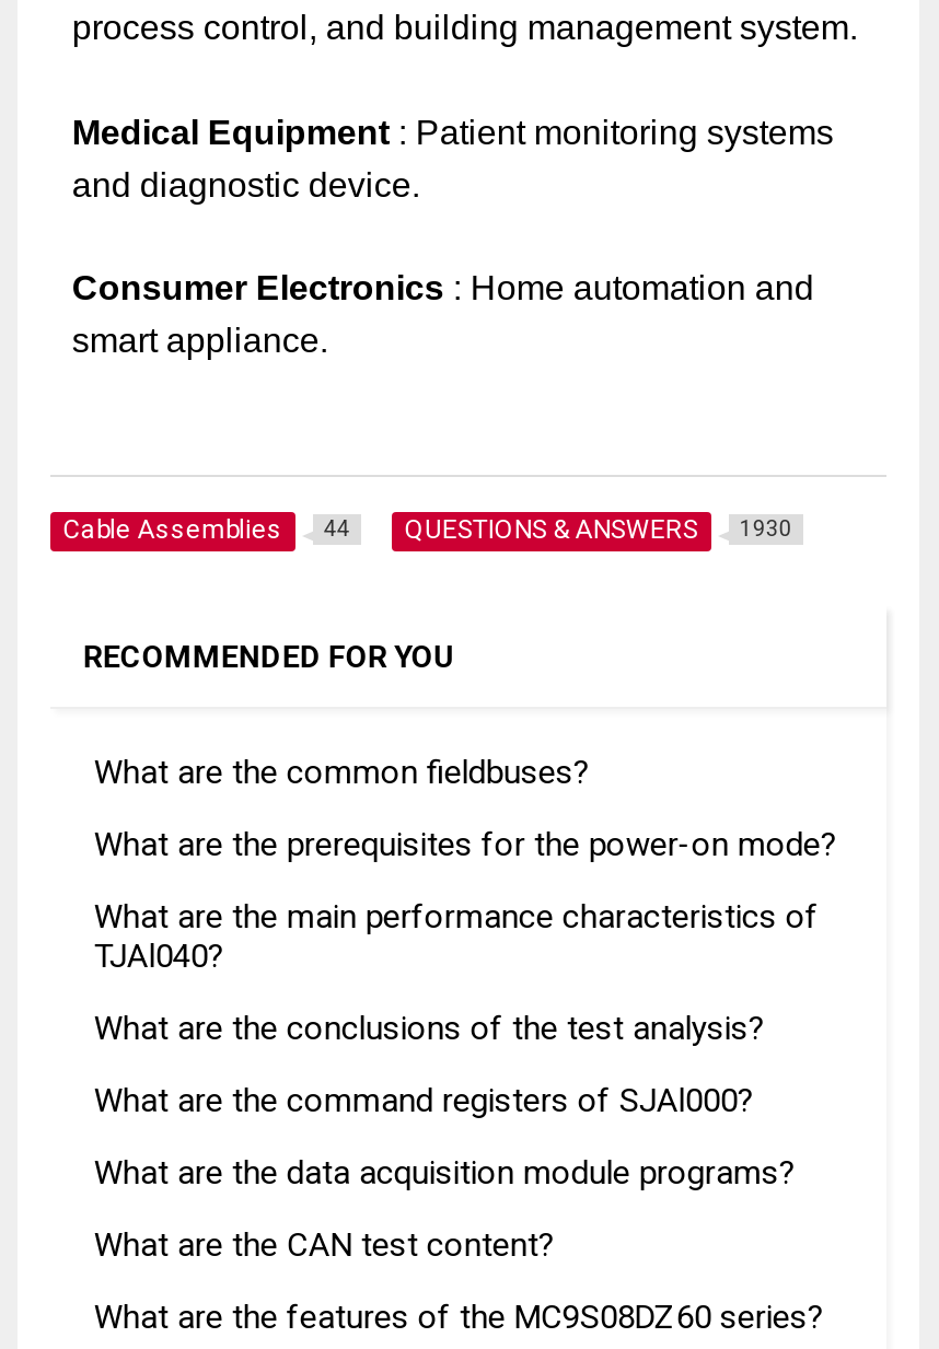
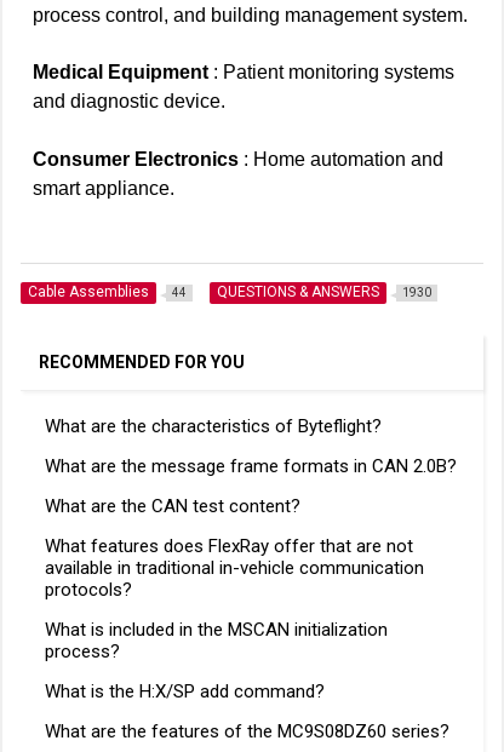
- What are the common fieldbuses?
- What are the prerequisites for the power-on mode?
- What are the main performance characteristics of
- TJAl040?
- What are the conclusions of the test analysis?
- What are the command registers of SJAl000?
- What are the data acquisition module programs?
+ What are the characteristics of Byteflight?
+ What are the message frame formats in CAN 2.0B?

moved up: What are the CAN test content?

+ What features does FlexRay offer that are not
+ available in traditional in-vehicle communication
+ protocols?
+ What is included in the MSCAN initialization
+ process?
+ What is the H:X/SP add command?
